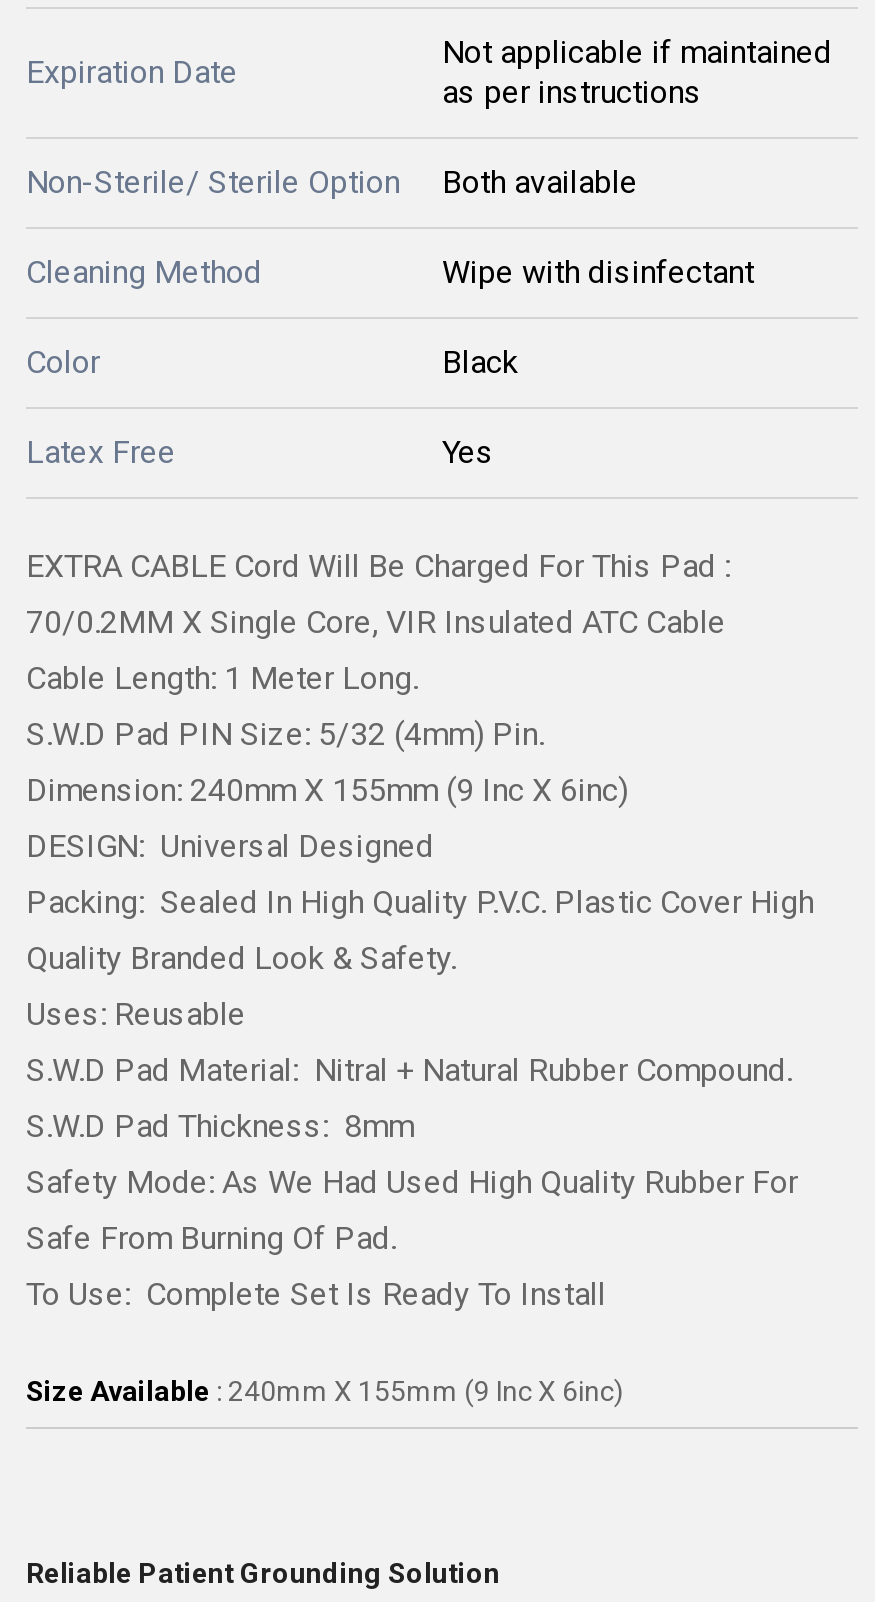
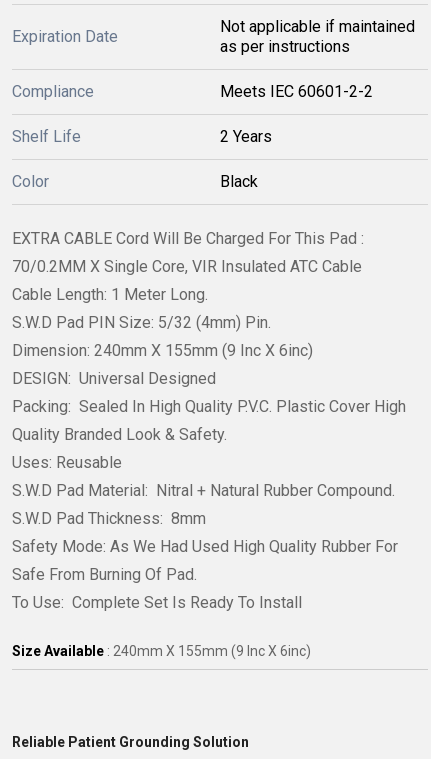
- Non-Sterile/ Sterile Option
- Both available
+ Compliance
+ Meets IEC 60601-2-2

- Cleaning Method
- Wipe with disinfectant
+ Shelf Life
+ 2 Years

- Latex Free
- Yes
